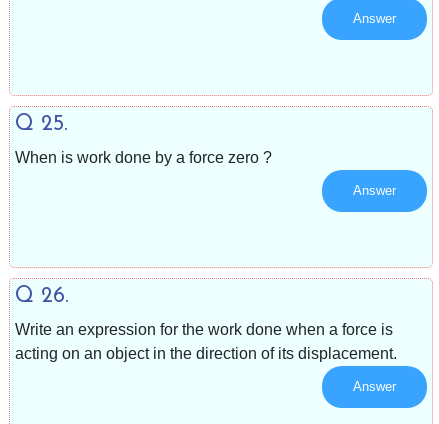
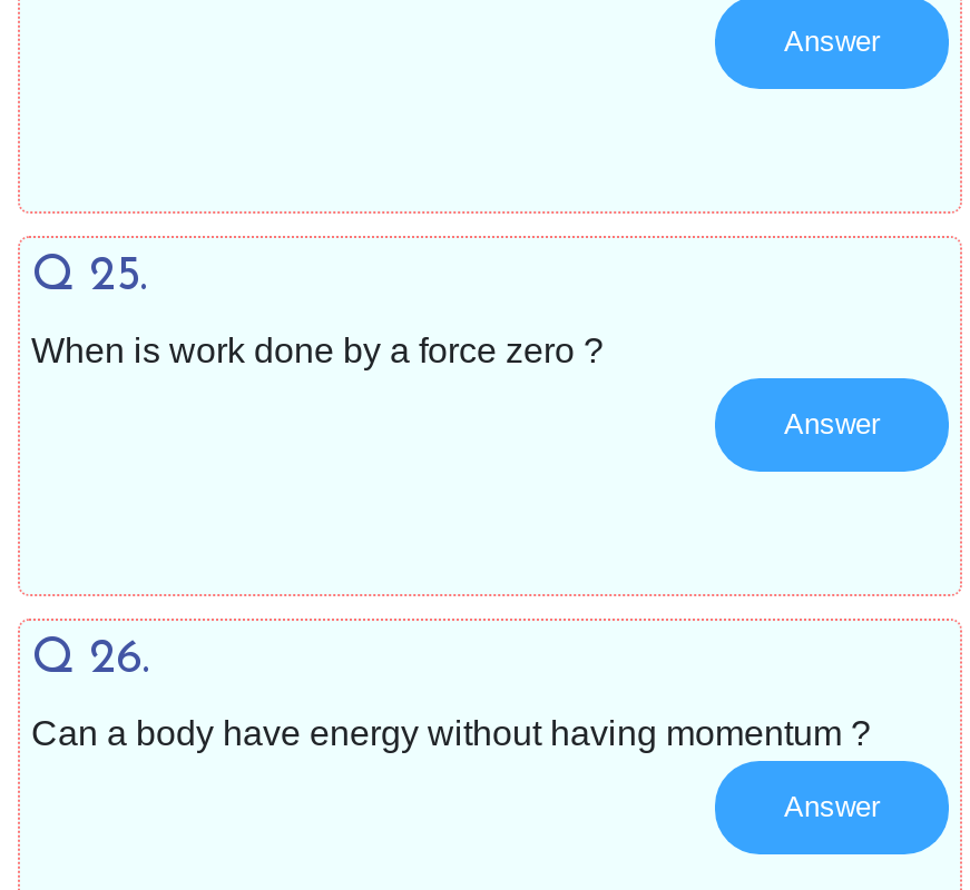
- Write an expression for the work done when a force is
- acting on an object in the direction of its displacement.
+ Can a body have energy without having momentum ?
